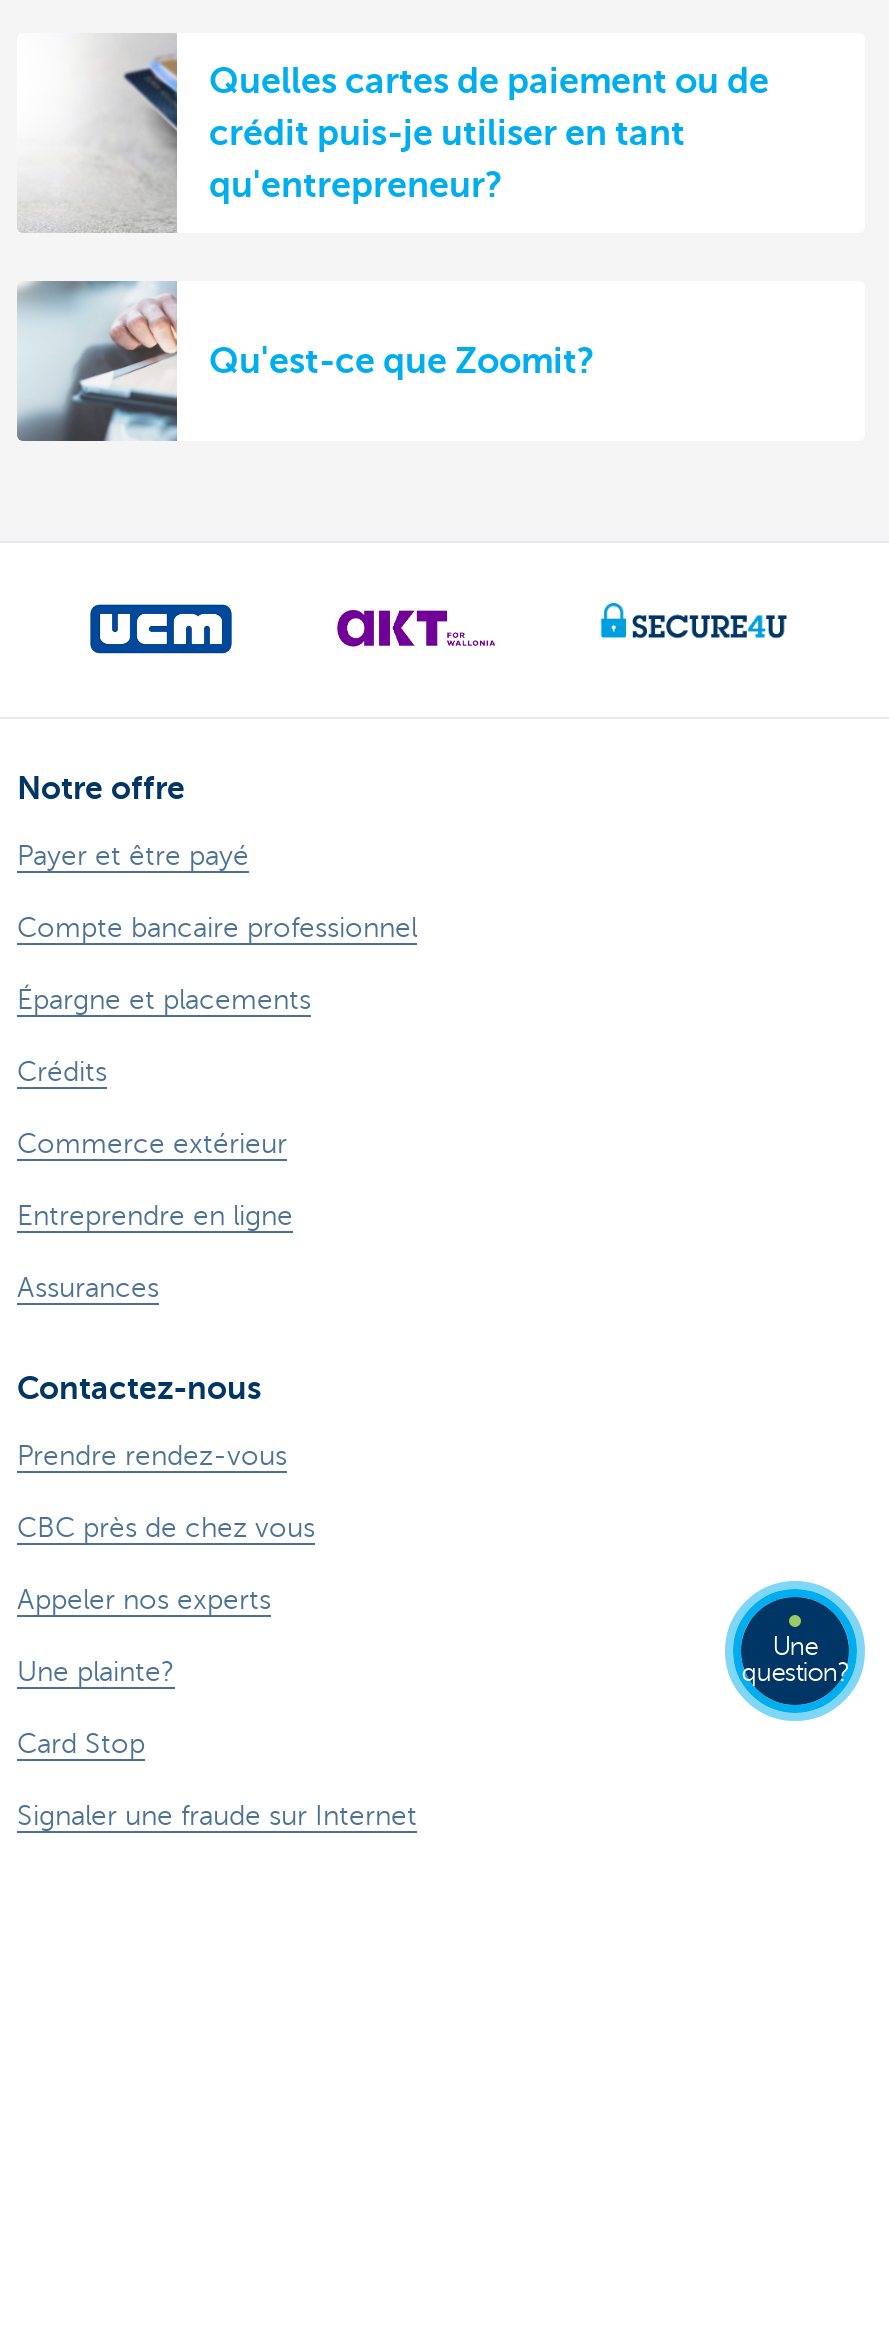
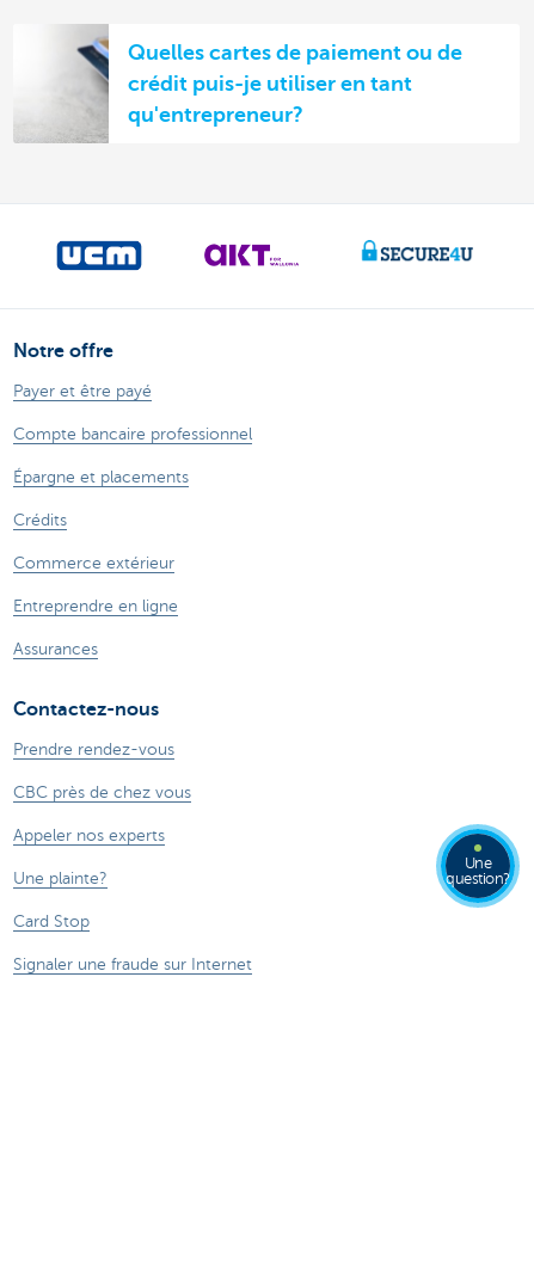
- [image]
- Qu'est-ce que Zoomit?
